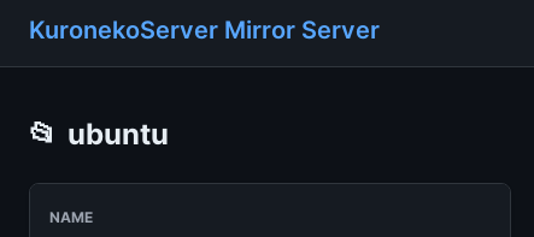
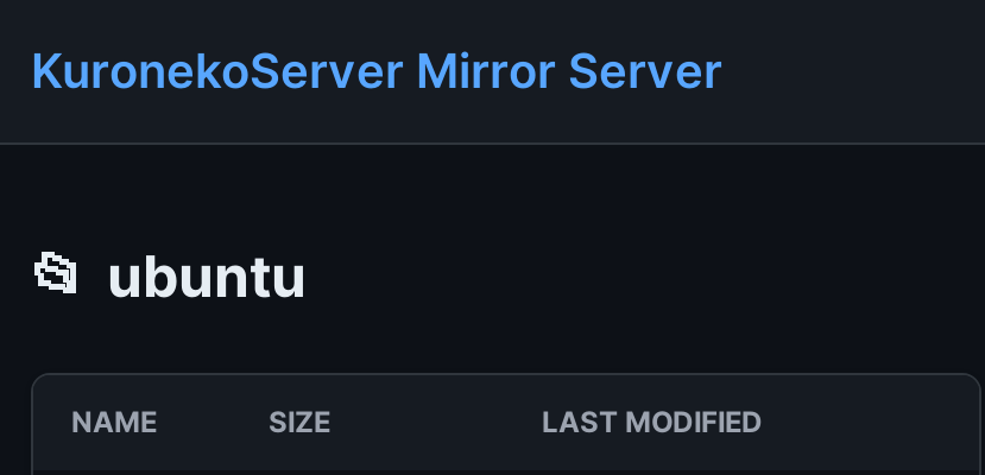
+ SIZE
+ LAST MODIFIED
